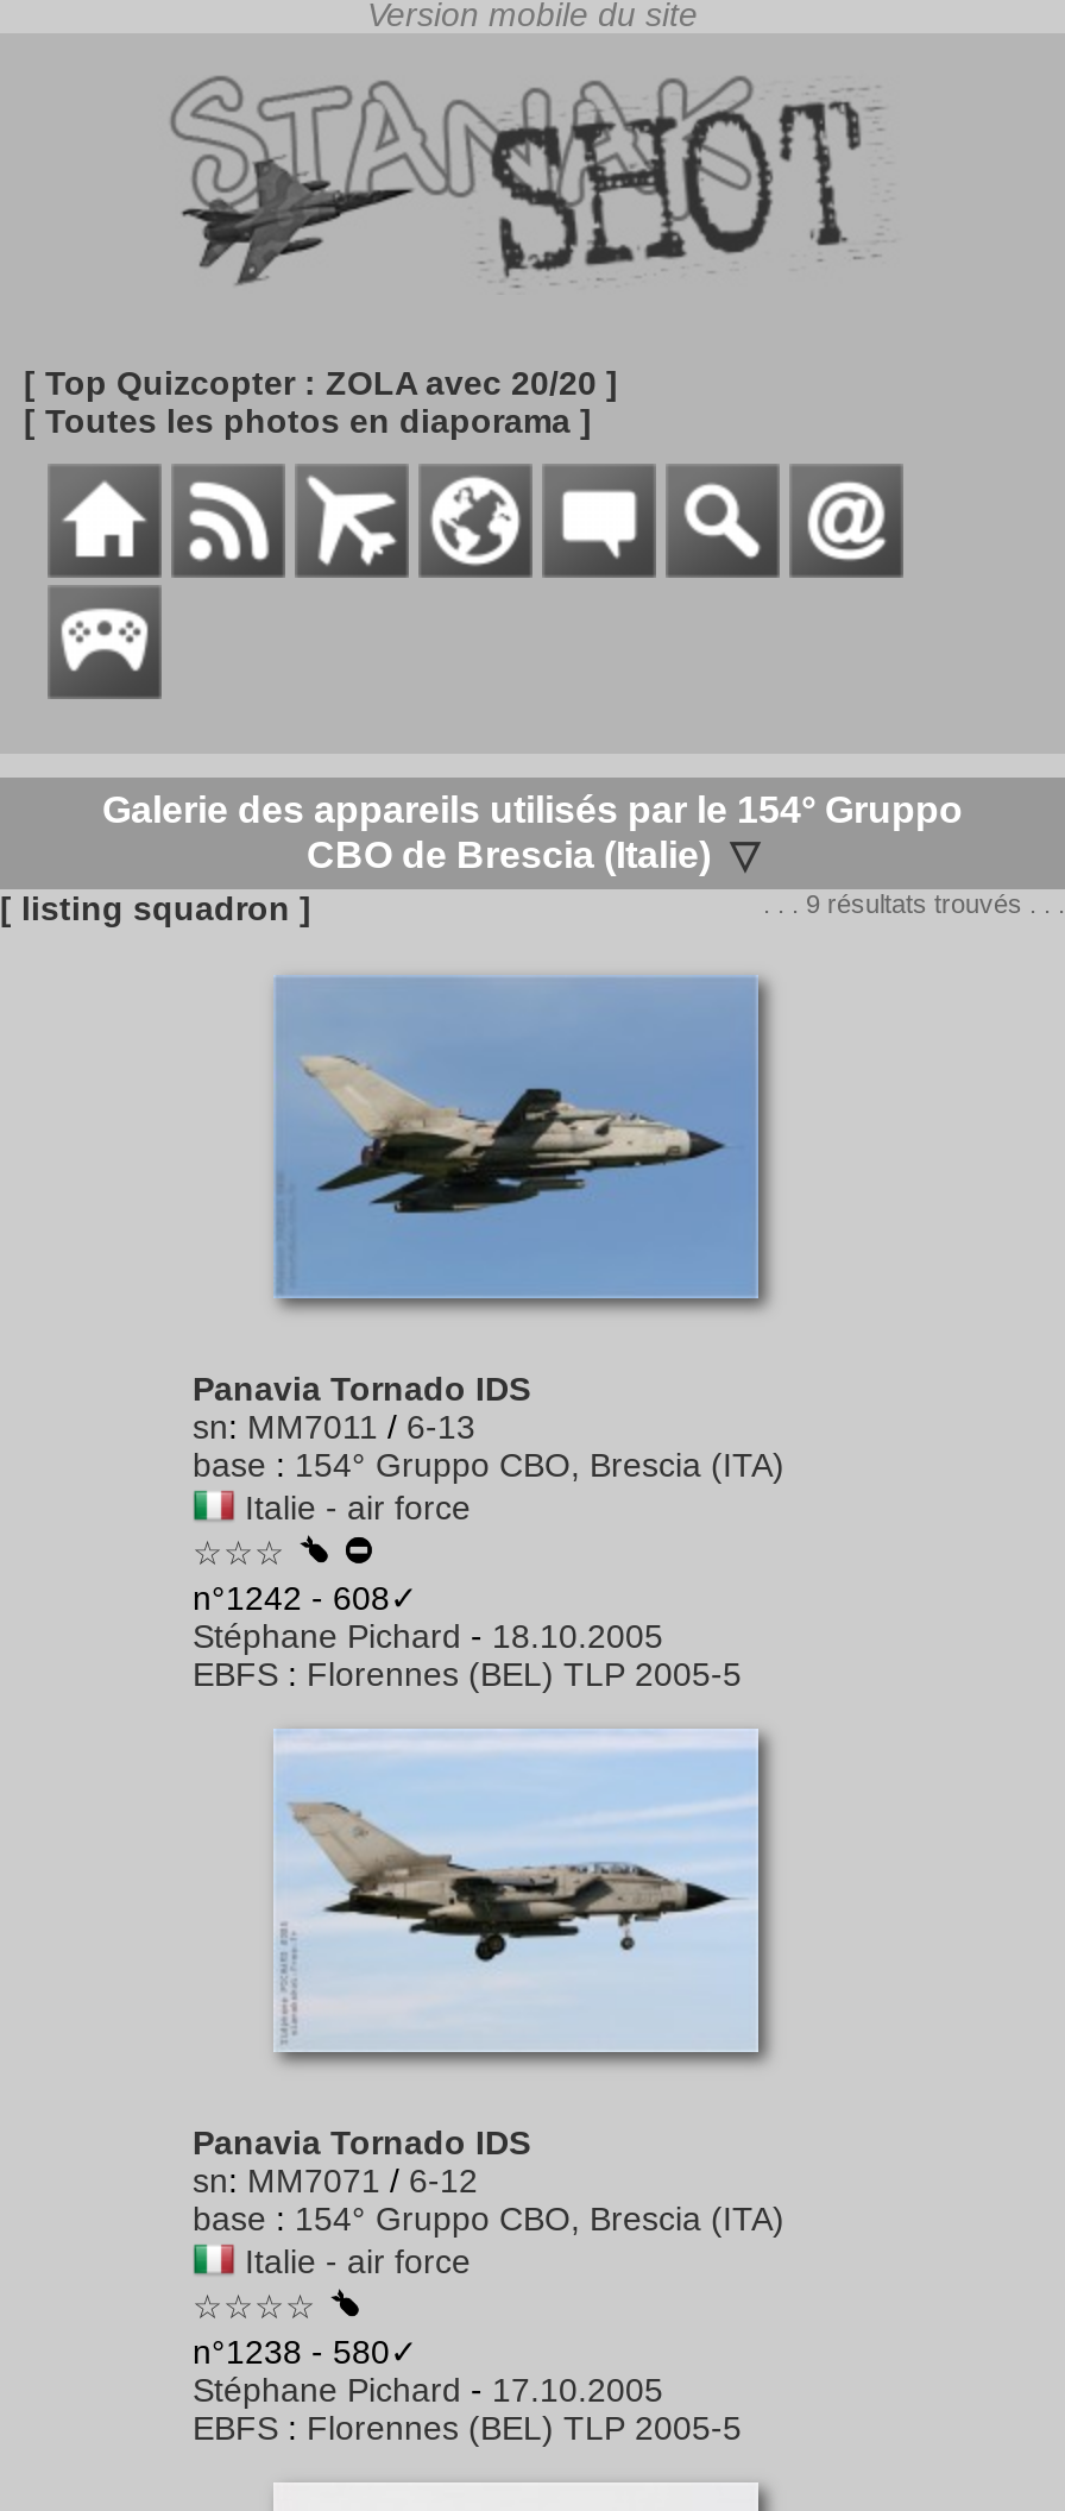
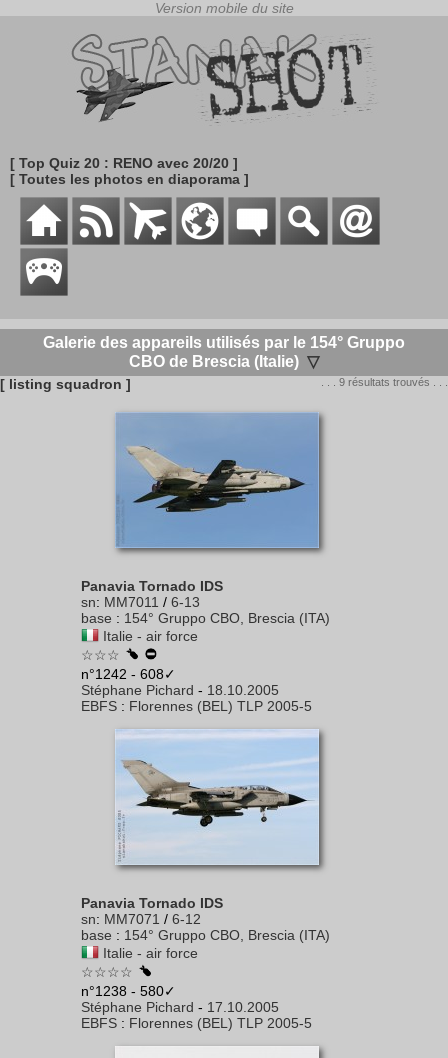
- [ Top Quizcopter : ZOLA avec 20/20 ]
+ [ Top Quiz 20 : RENO avec 20/20 ]
